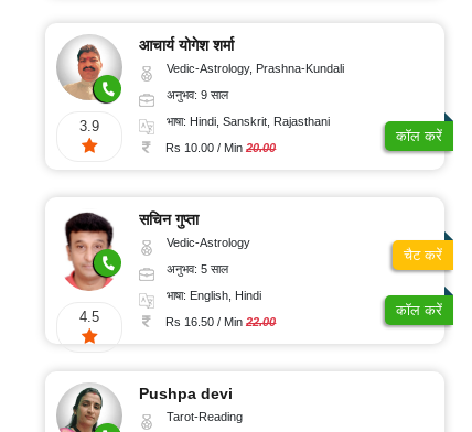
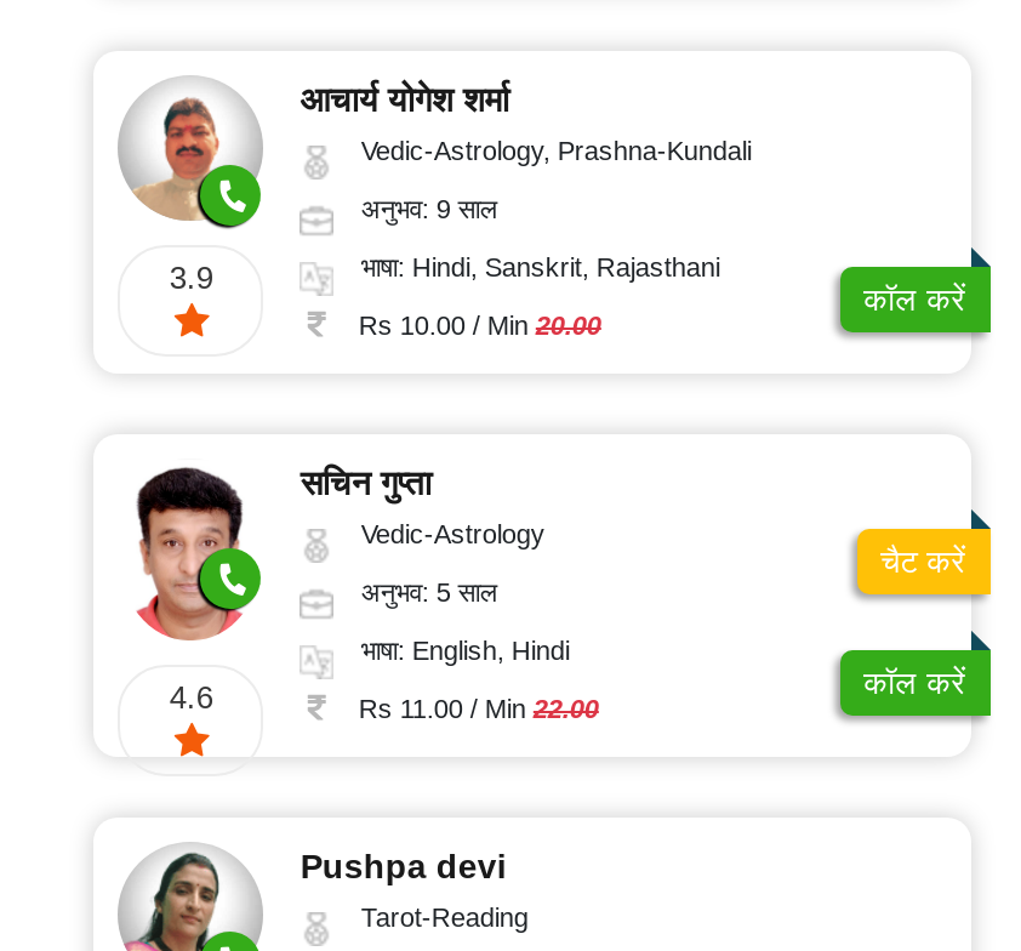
- 4.5
+ 4.6

- Rs 16.50 / Min 22.00
+ Rs 11.00 / Min 22.00
